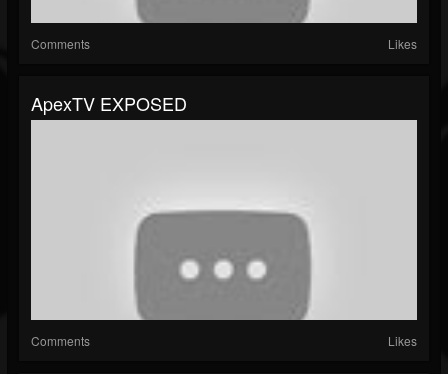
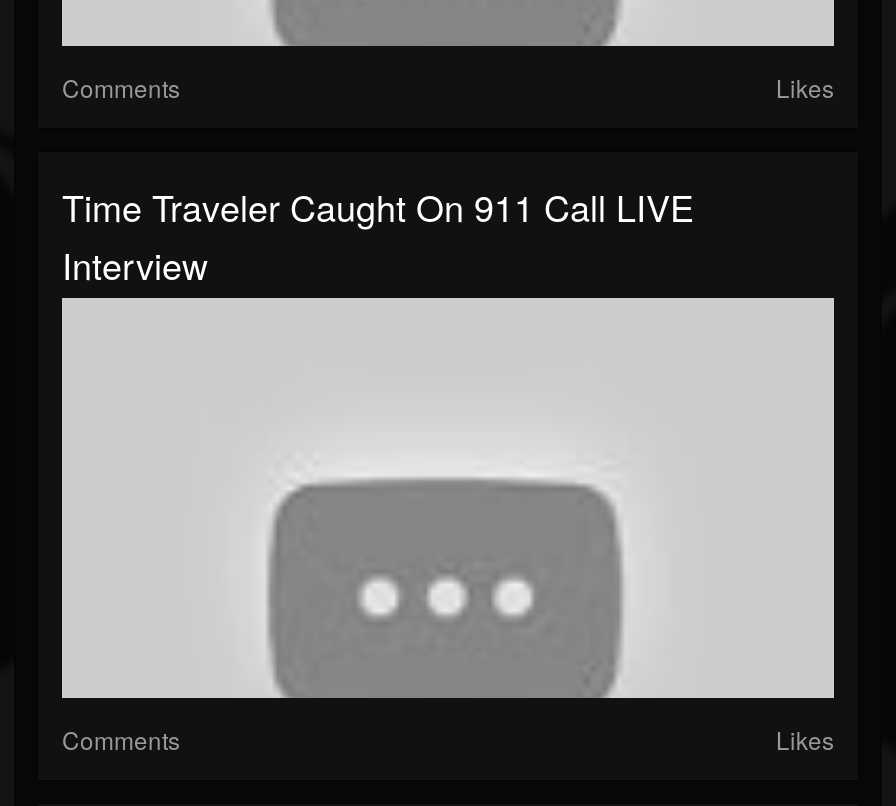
- ApexTV EXPOSED
+ Time Traveler Caught On 911 Call LIVE
+ Interview
